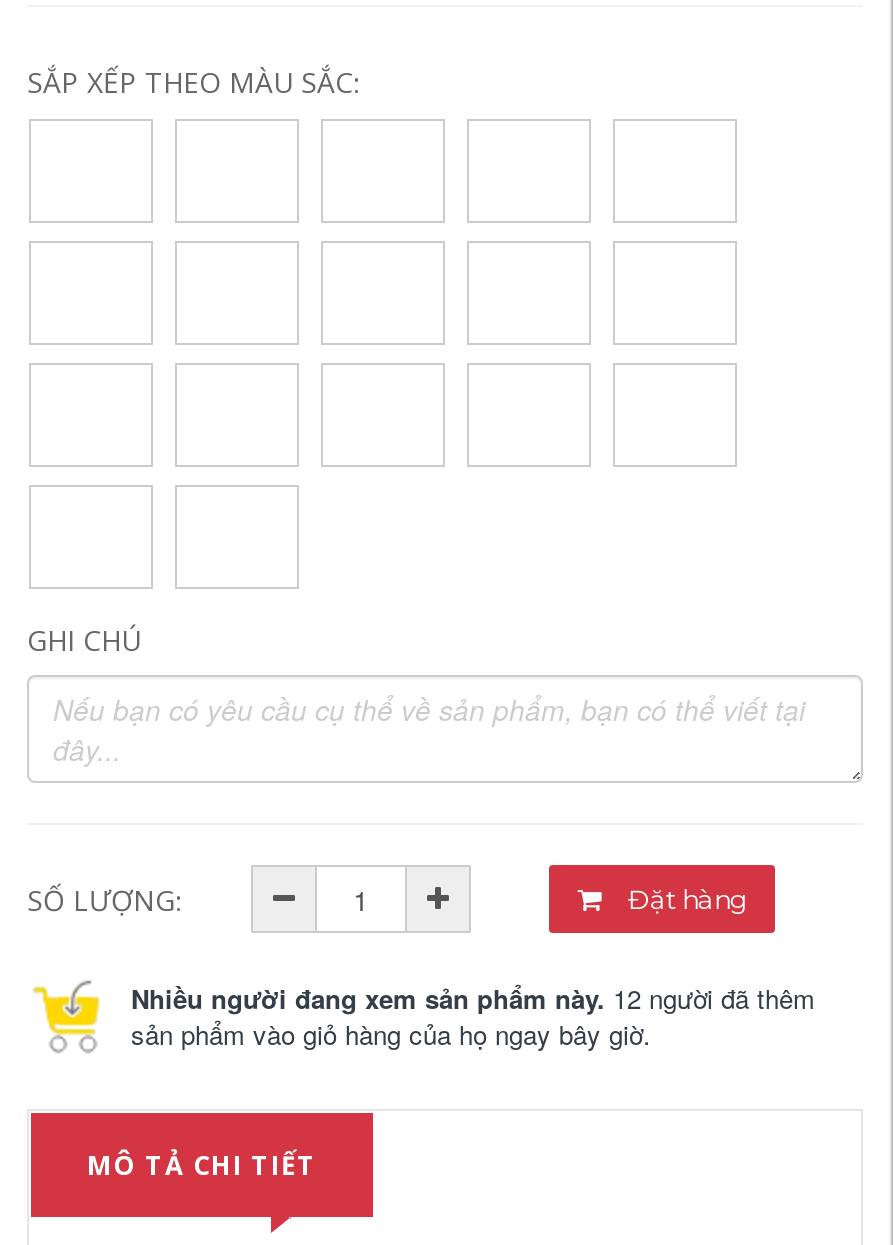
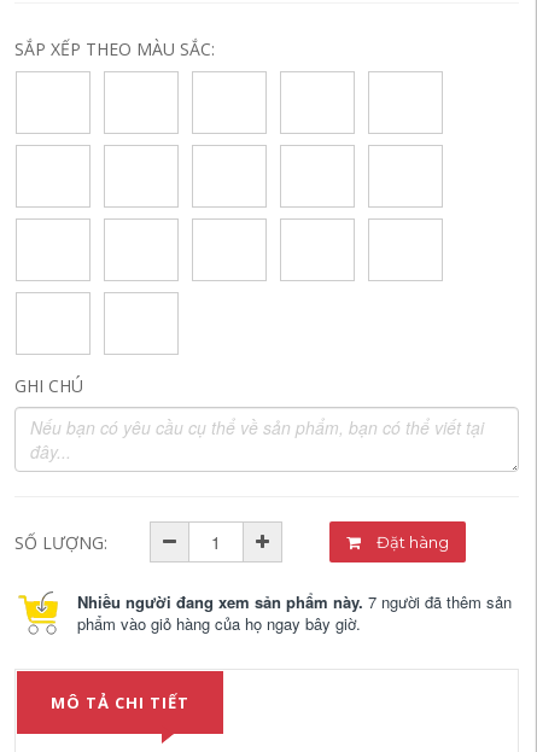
- Nhiều người đang xem sản phẩm này. 12 người đã thêm
- sản phẩm vào giỏ hàng của họ ngay bây giờ.
+ Nhiều người đang xem sản phẩm này. 7 người đã thêm sản
+ phẩm vào giỏ hàng của họ ngay bây giờ.
